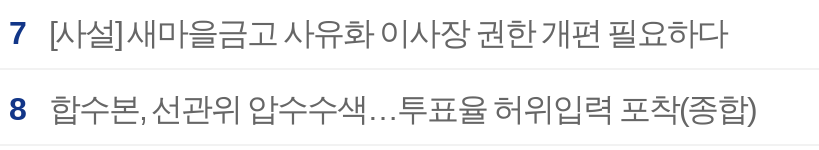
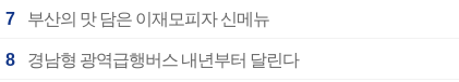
- [사설] 새마을금고 사유화 이사장 권한 개편 필요하다
+ 부산의 맛 담은 이재모피자 신메뉴

- 합수본, 선관위 압수수색…투표율 허위입력 포착(종합)
+ 경남형 광역급행버스 내년부터 달린다
